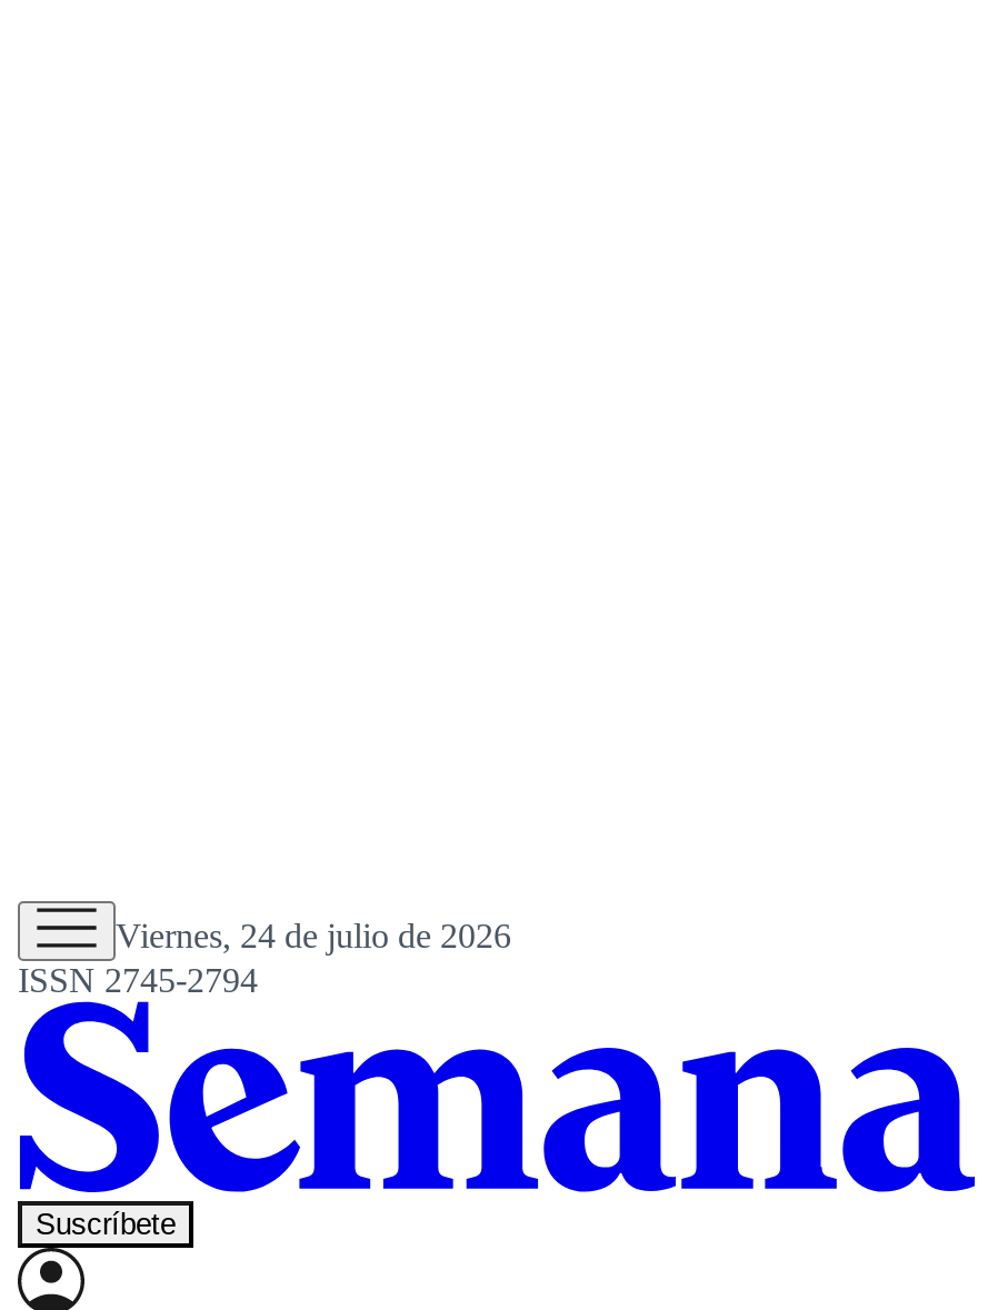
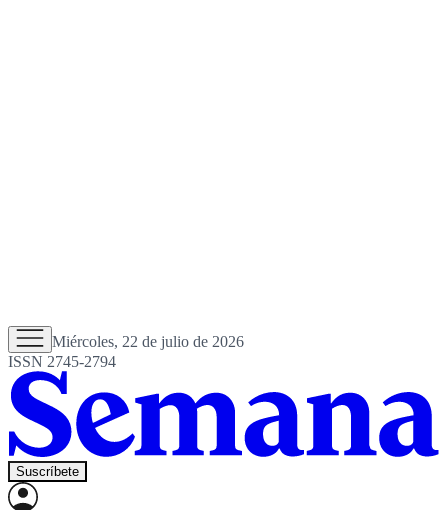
- Viernes, 24 de julio de 2026
+ Miércoles, 22 de julio de 2026
